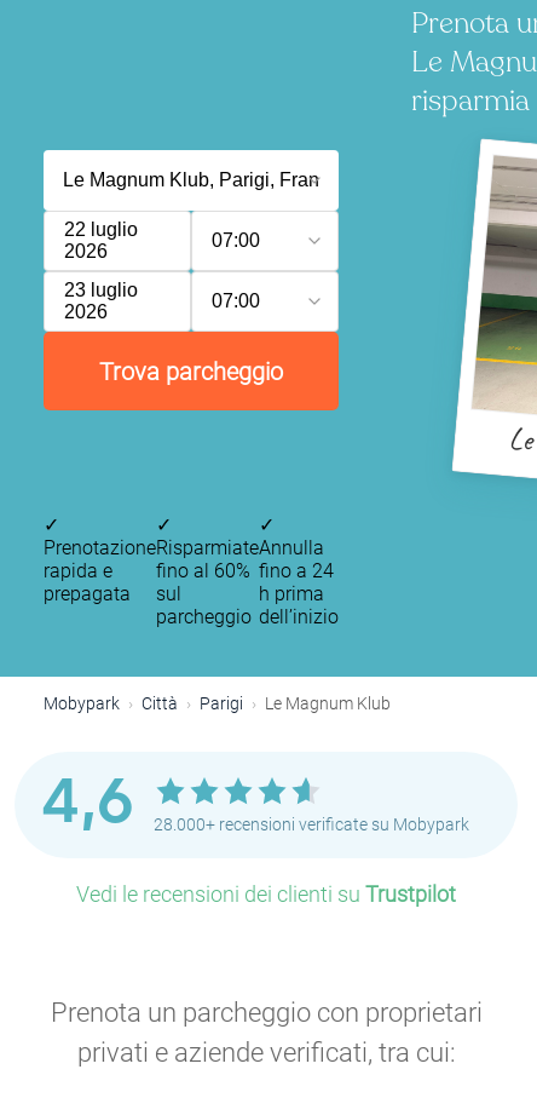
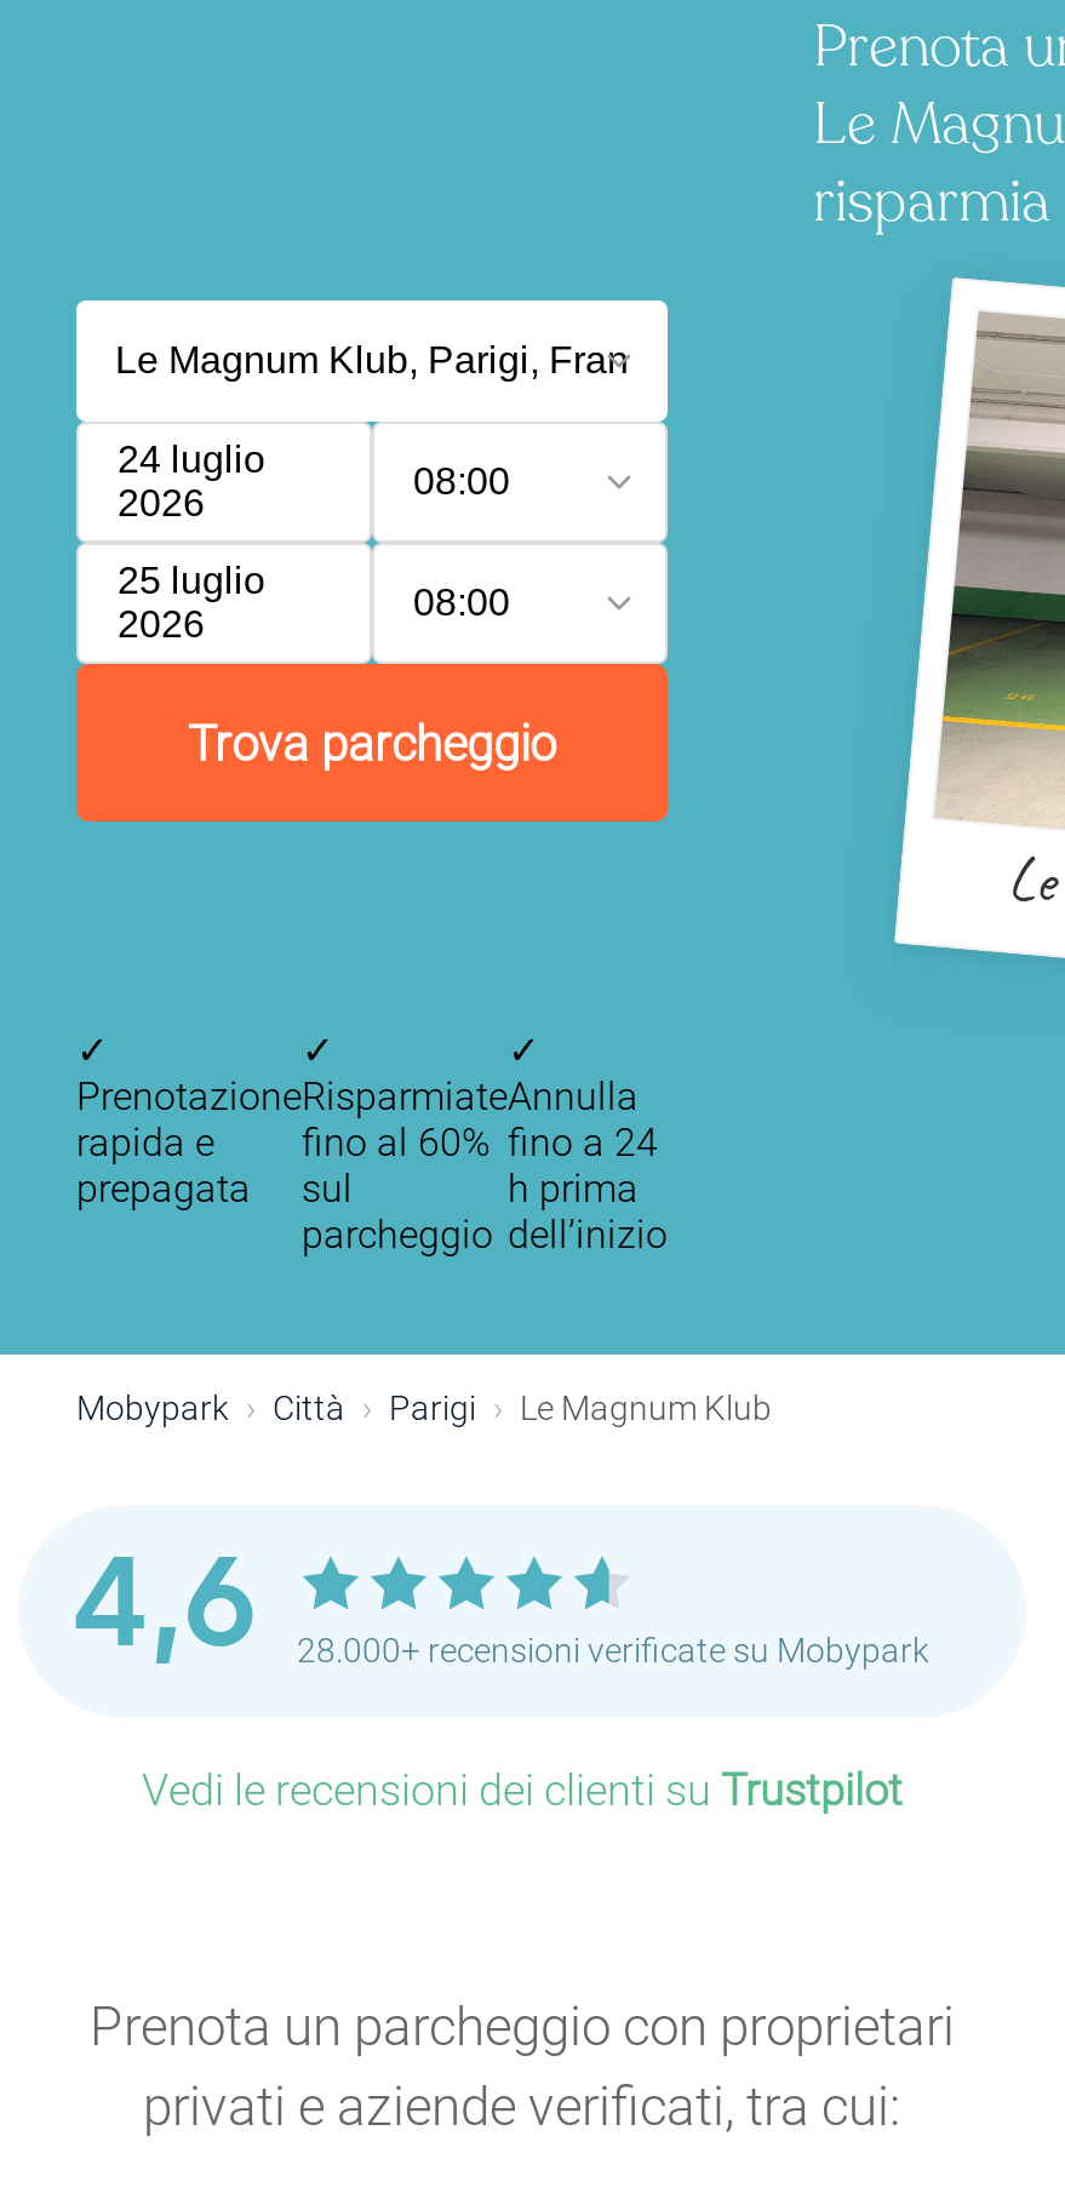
- 22 luglio
+ 24 luglio

- 07:00
+ 08:00

- 23 luglio
+ 25 luglio

- 07:00
+ 08:00
